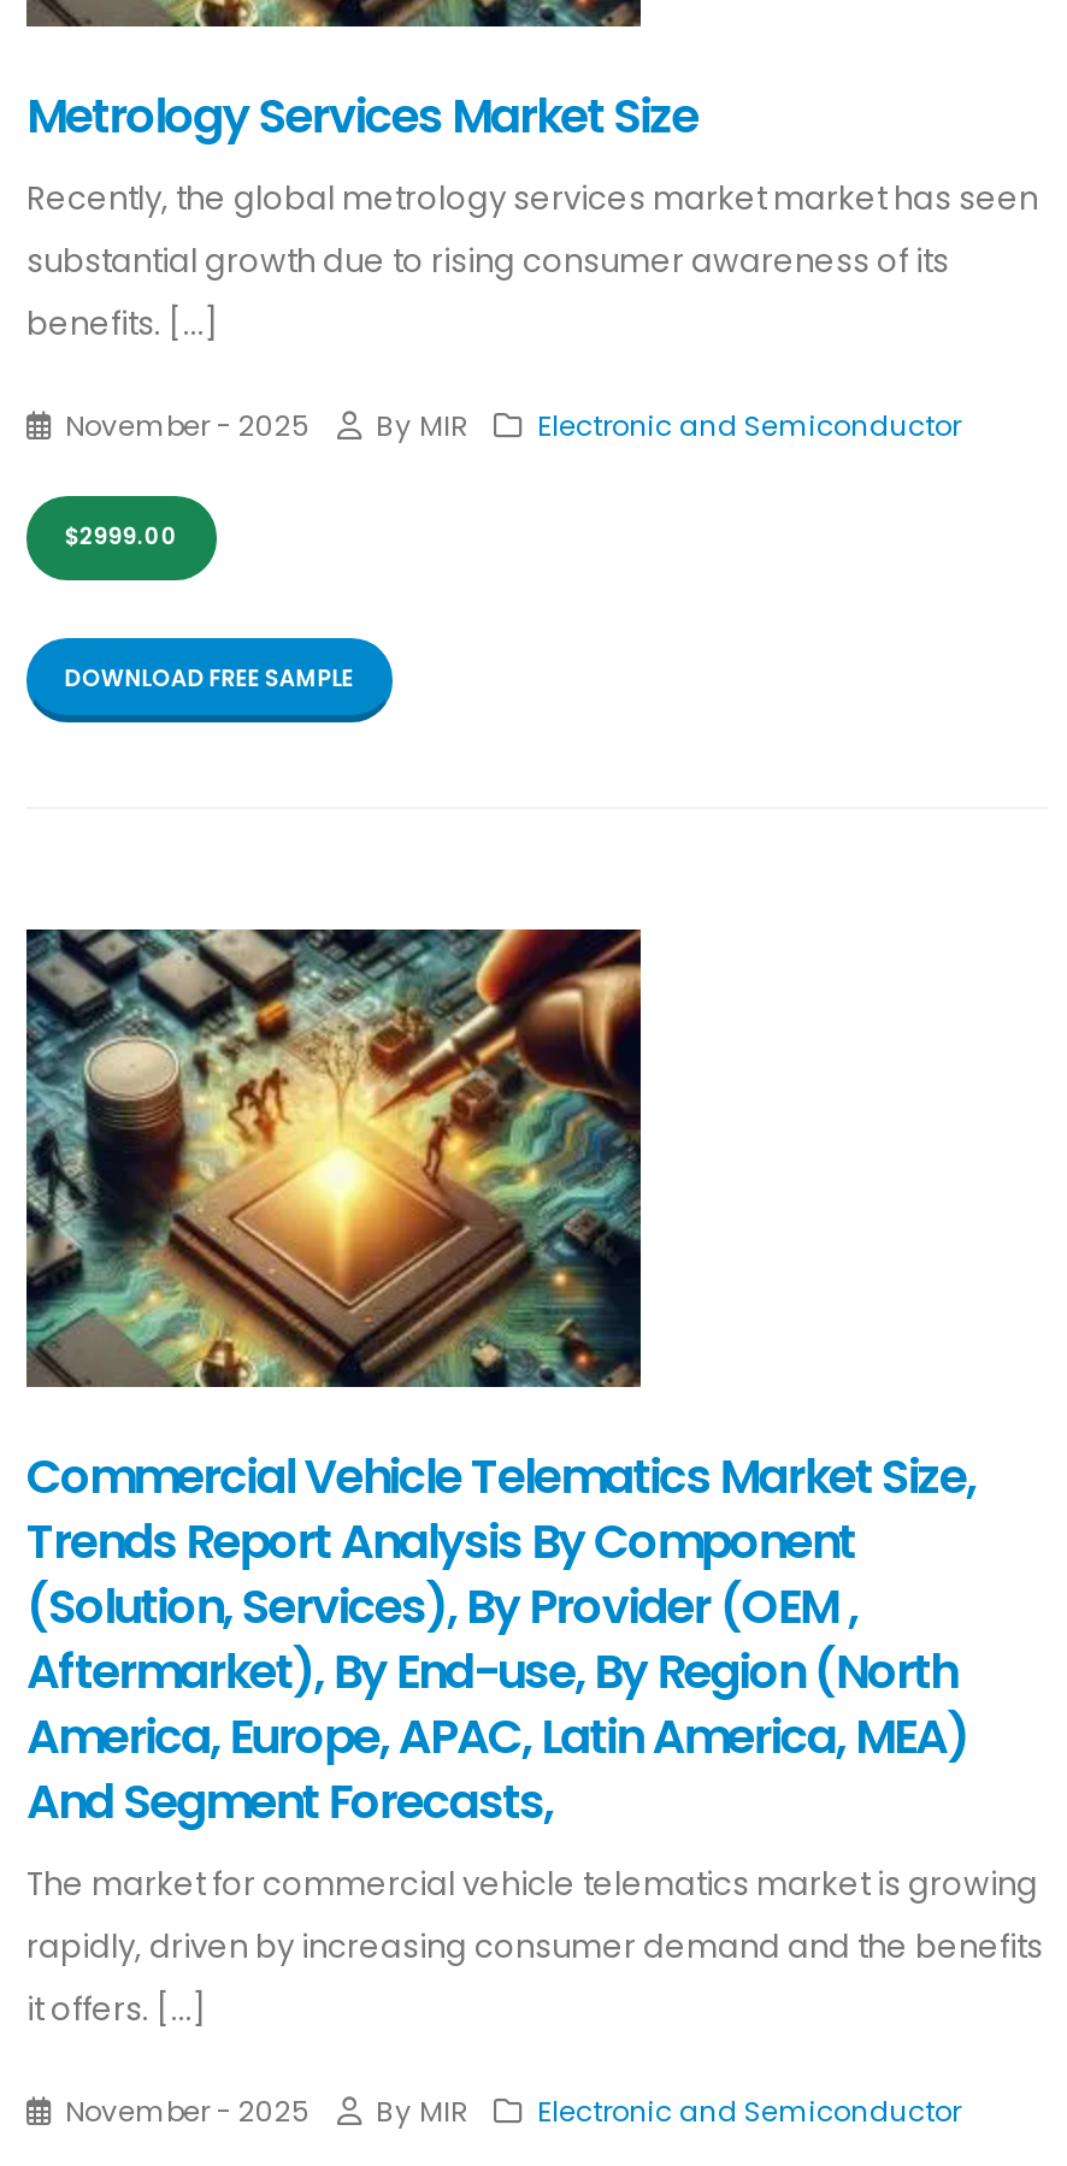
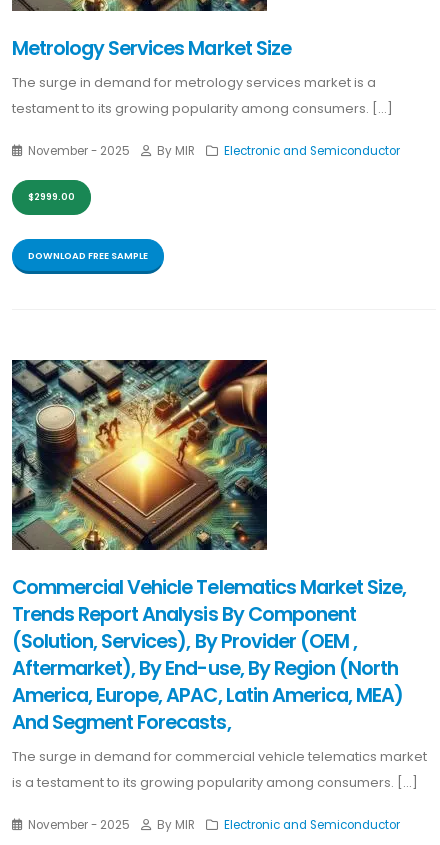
- Recently, the global metrology services market market has seen
- substantial growth due to rising consumer awareness of its
- benefits. [...]
+ The surge in demand for metrology services market is a
+ testament to its growing popularity among consumers. [...]

- The market for commercial vehicle telematics market is growing
- rapidly, driven by increasing consumer demand and the benefits
- it offers. [...]
+ The surge in demand for commercial vehicle telematics market
+ is a testament to its growing popularity among consumers. [...]
